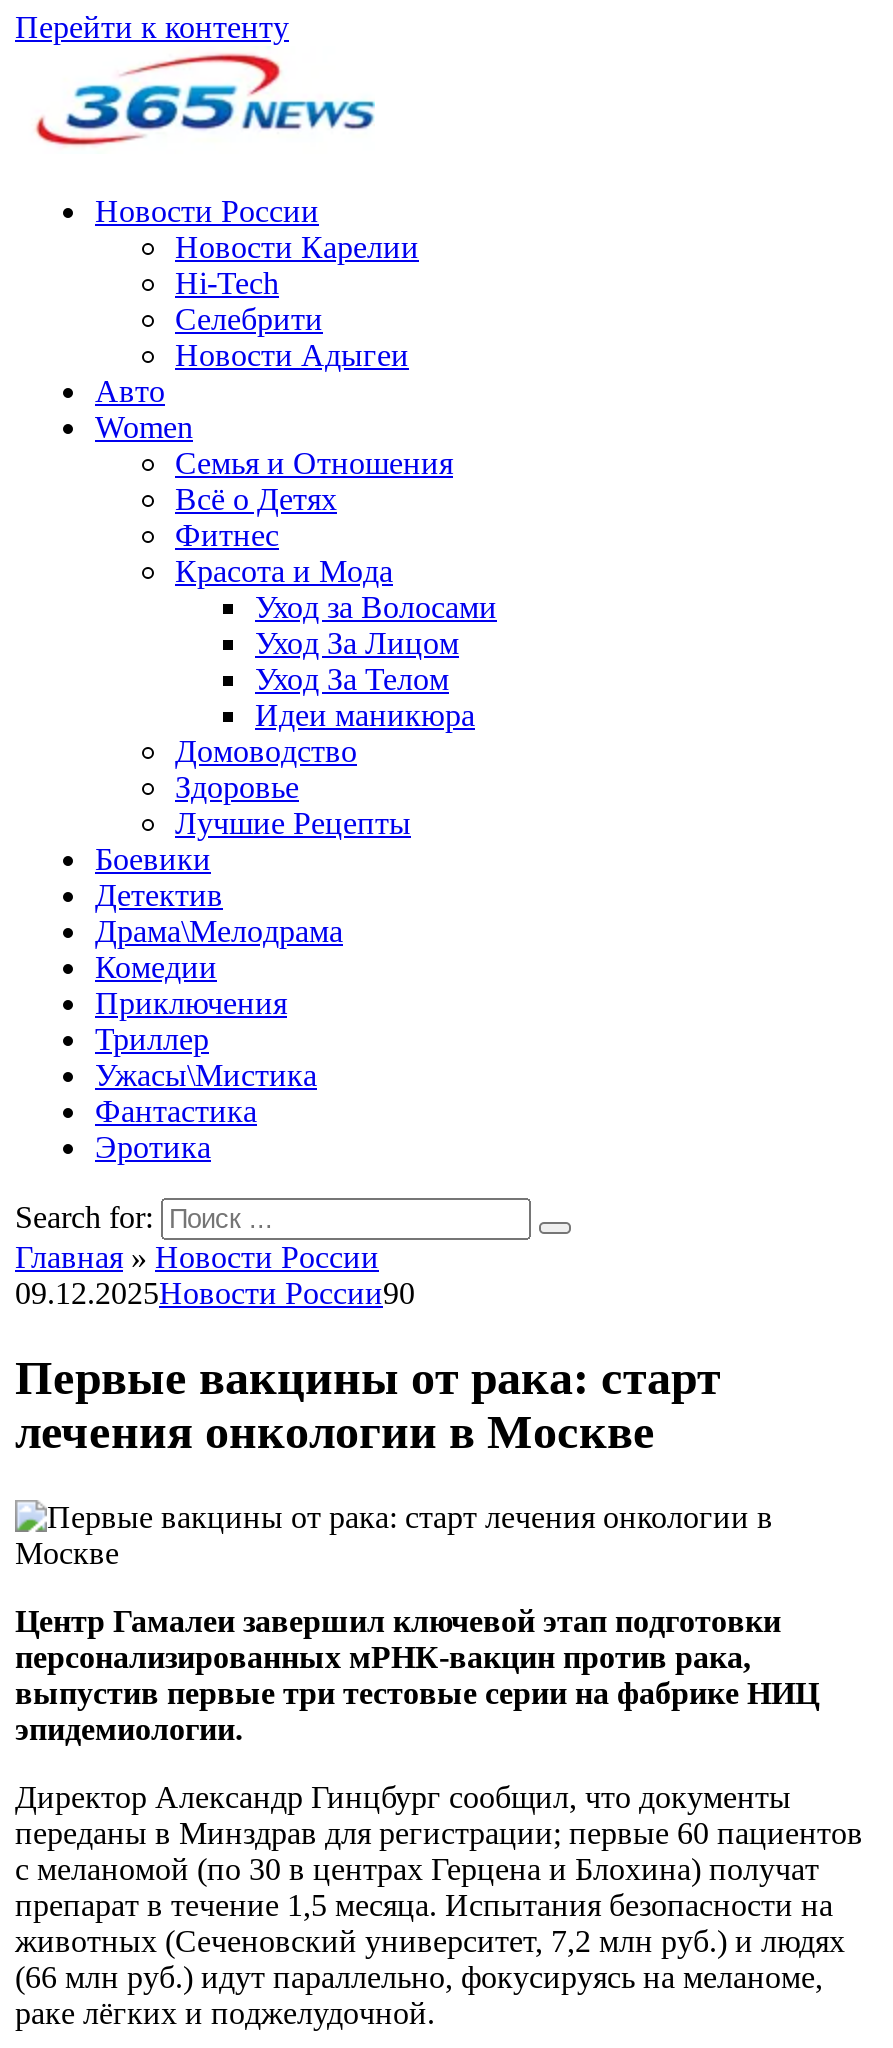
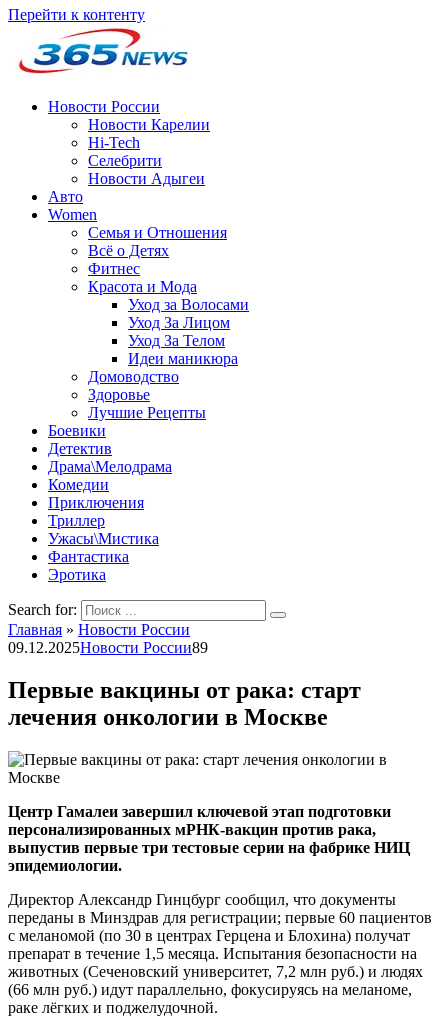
- 09.12.2025Новости России90
+ 09.12.2025Новости России89
